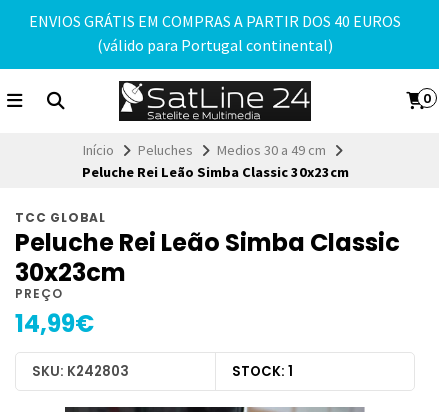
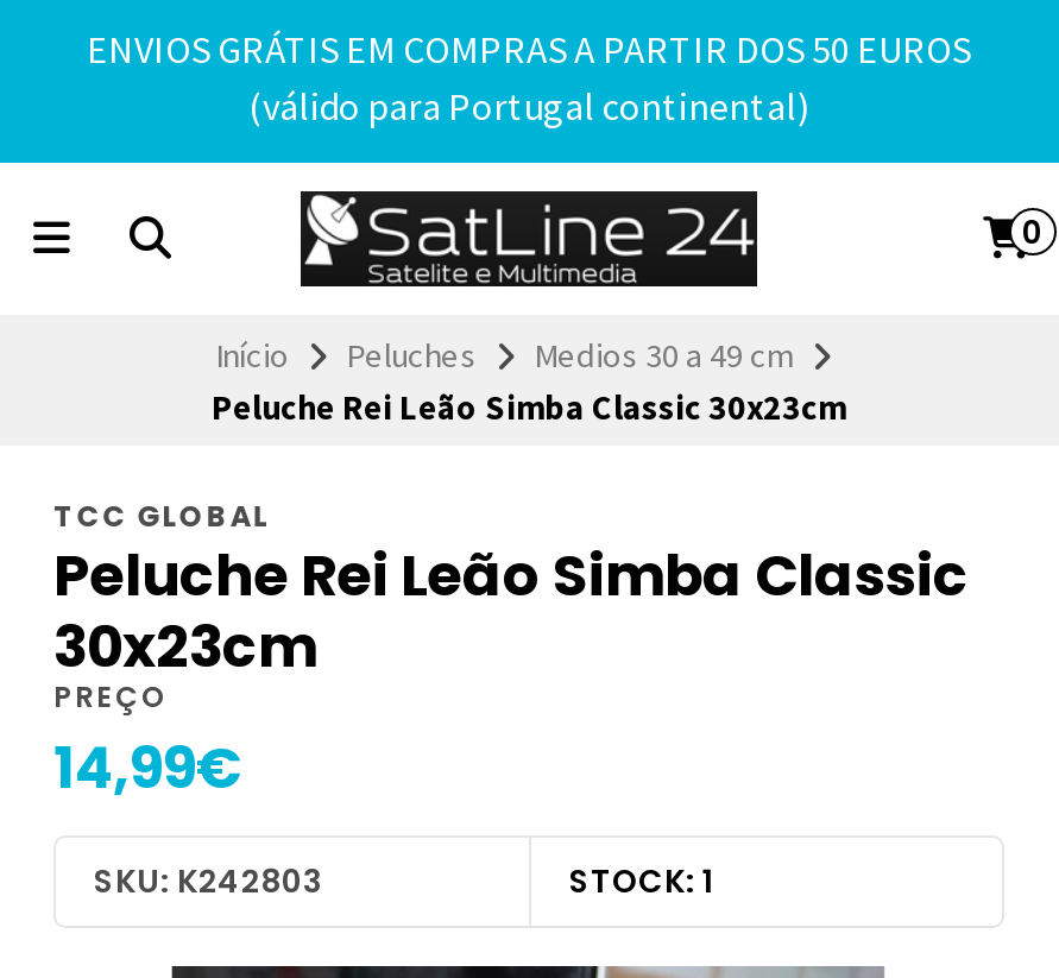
- ENVIOS GRÁTIS EM COMPRAS A PARTIR DOS 40 EUROS
+ ENVIOS GRÁTIS EM COMPRAS A PARTIR DOS 50 EUROS
